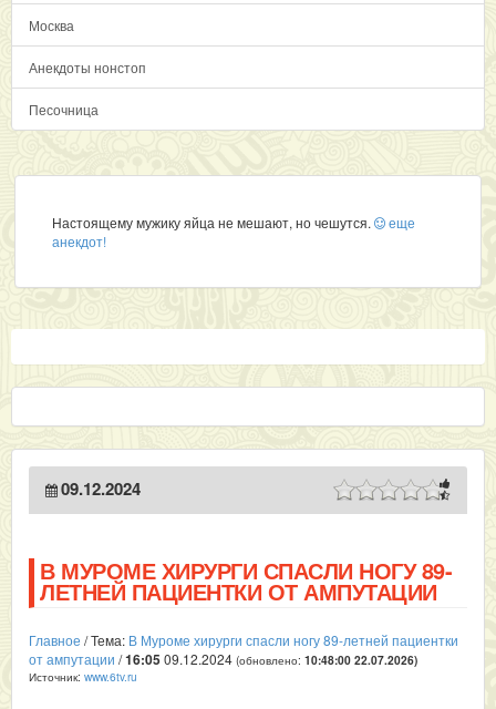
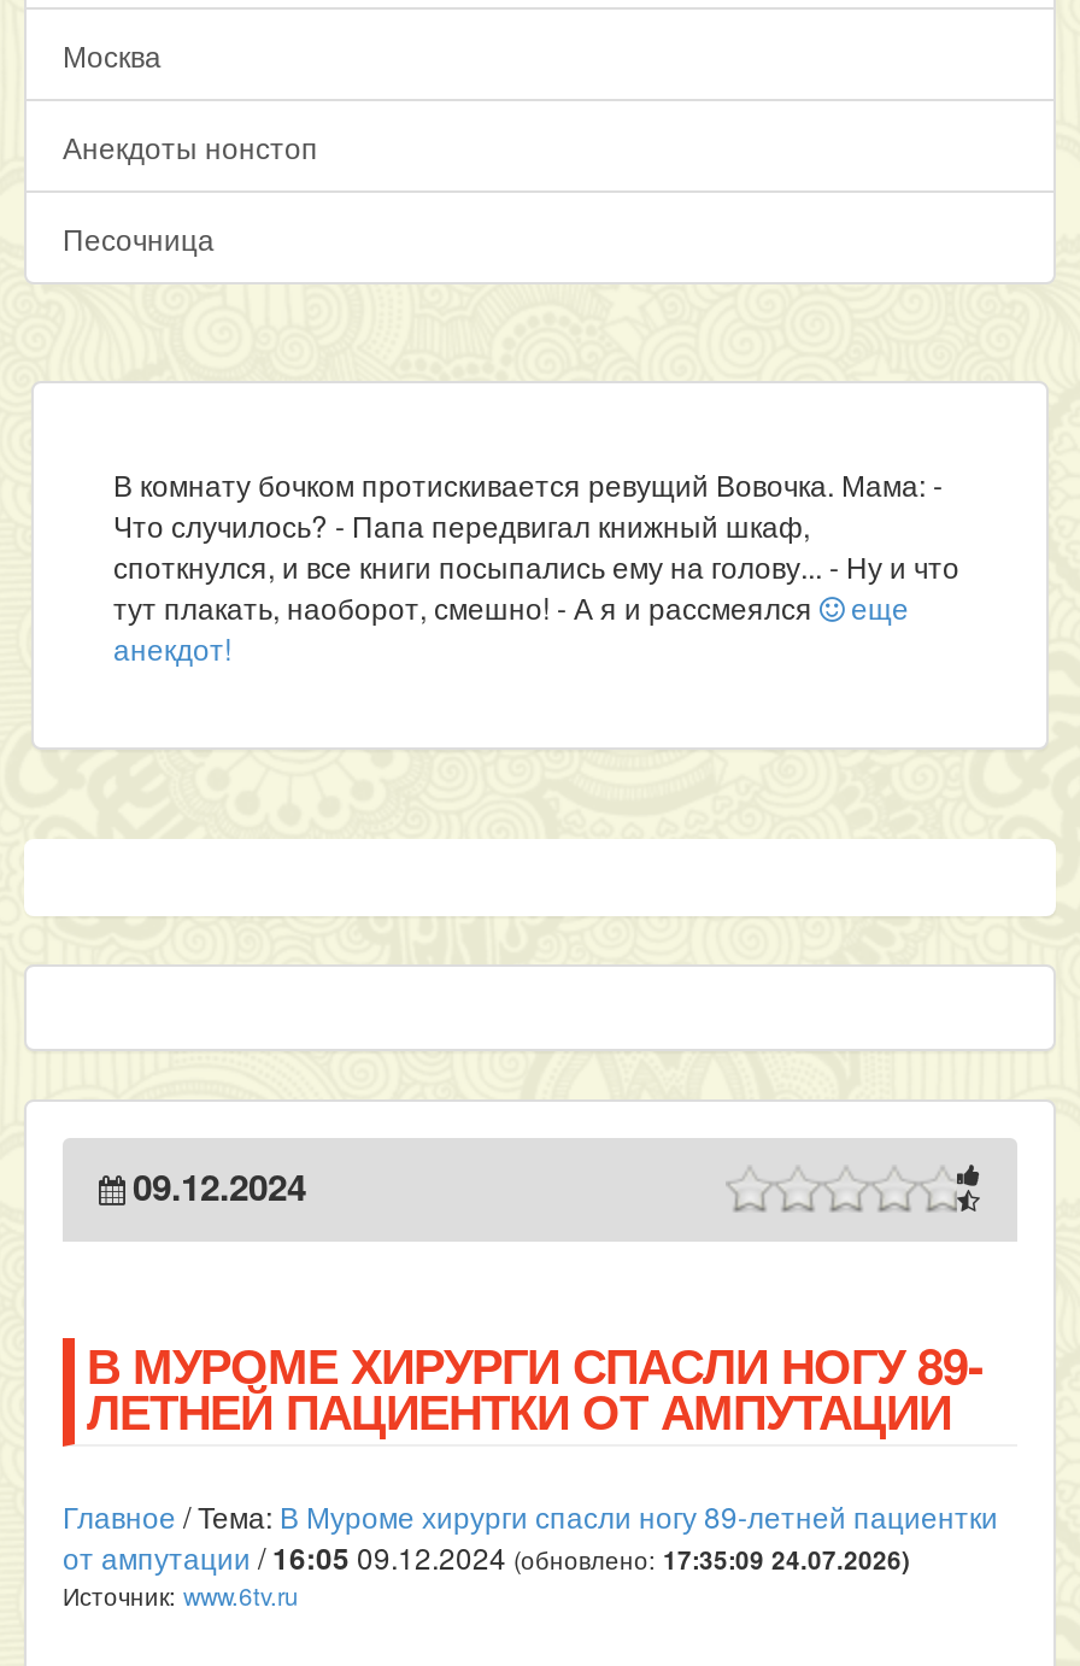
- Настоящему мужику яйца не мешают, но чешутся. еще
+ В комнату бочком протискивается ревущий Вовочка. Мама: -
+ Что случилось? - Папа передвигал книжный шкаф,
+ споткнулся, и все книги посыпались ему на голову... - Ну и что
+ тут плакать, наоборот, смешно! - А я и рассмеялся еще

- от ампутации /16:05 09.12.2024 (обновлено: 10:48:00 22.07.2026)
+ от ампутации /16:05 09.12.2024 (обновлено: 17:35:09 24.07.2026)
